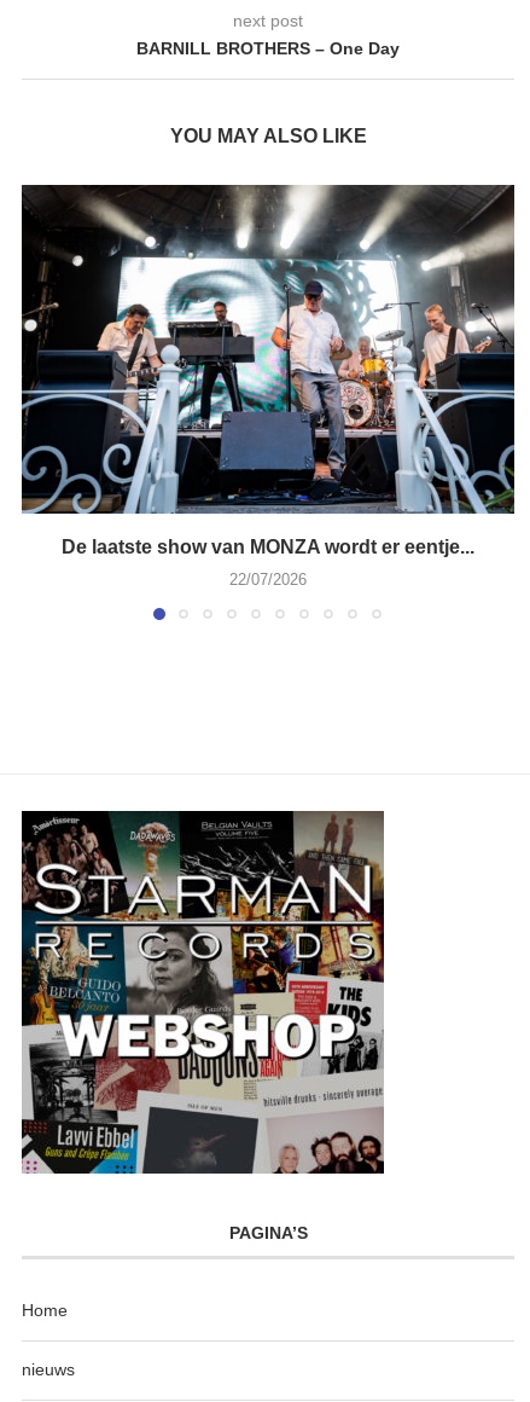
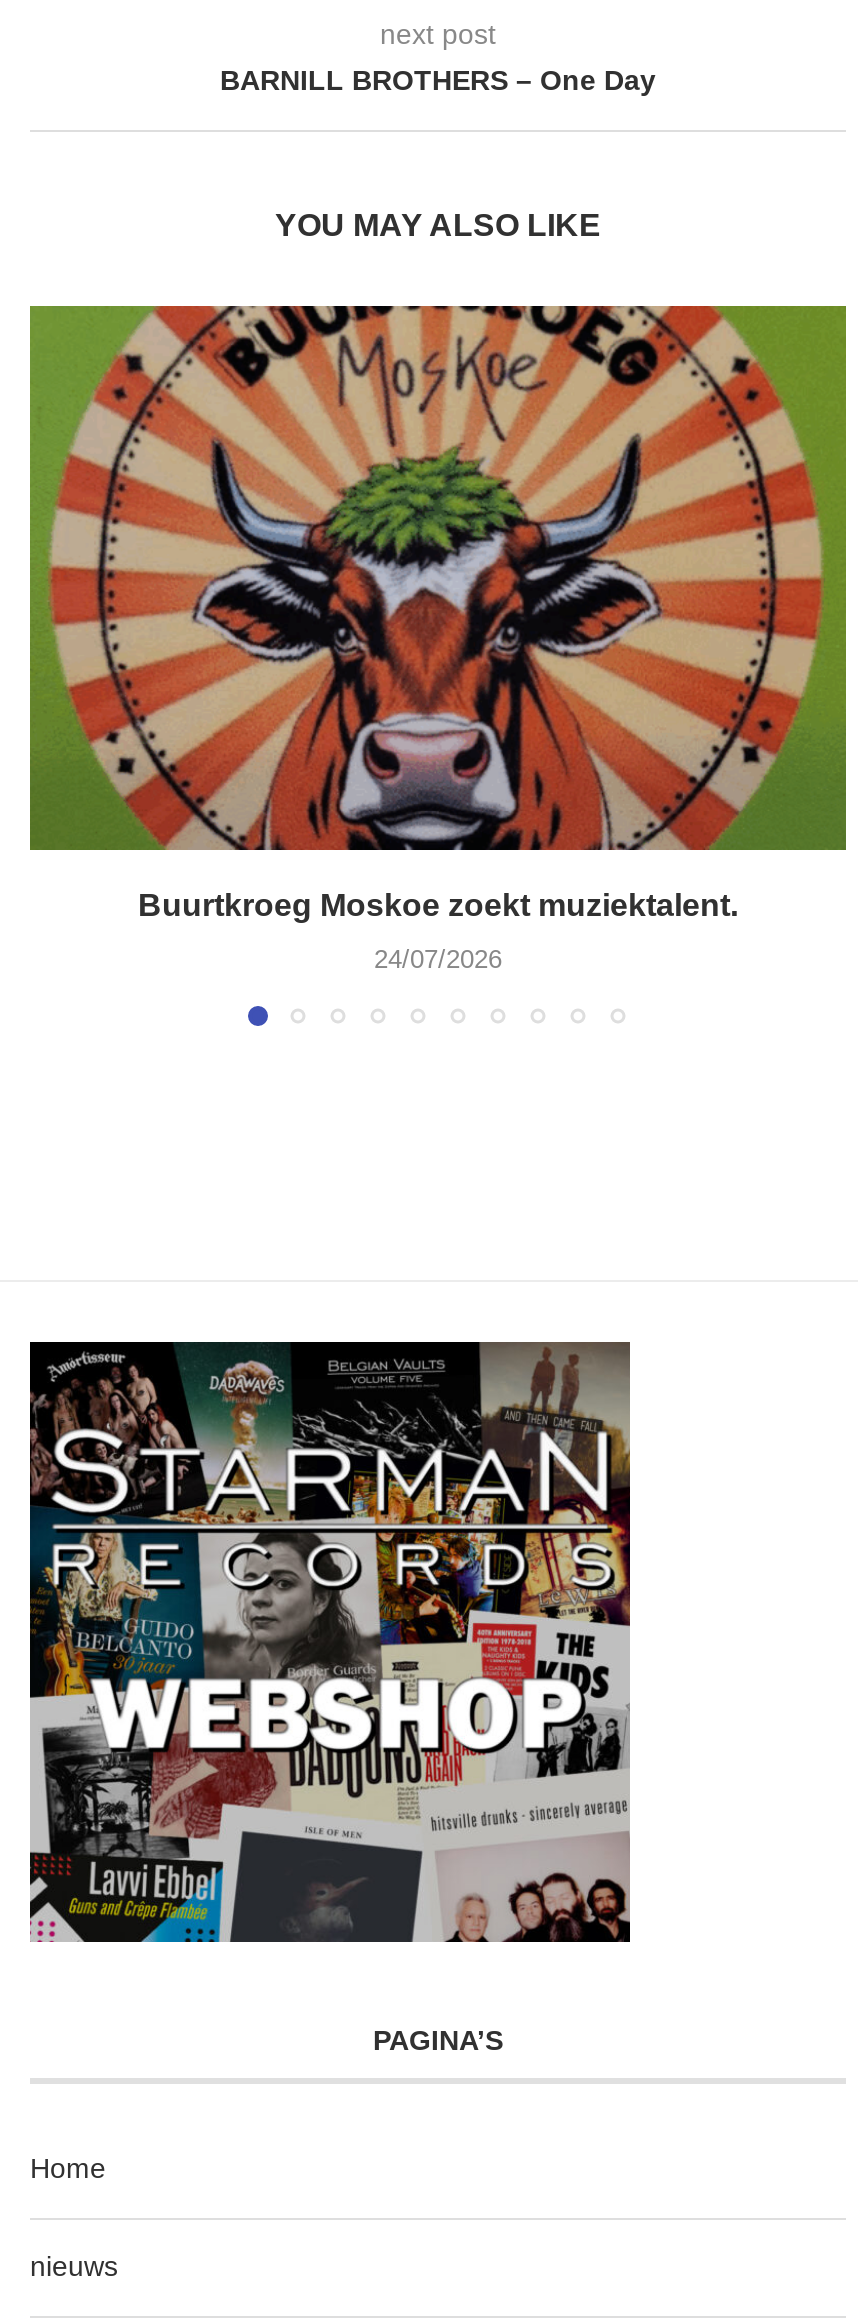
- [image]
- De laatste show van MONZA wordt er eentje...
+ [image]
+ Buurtkroeg Moskoe zoekt muziektalent.

- 22/07/2026
+ 24/07/2026
